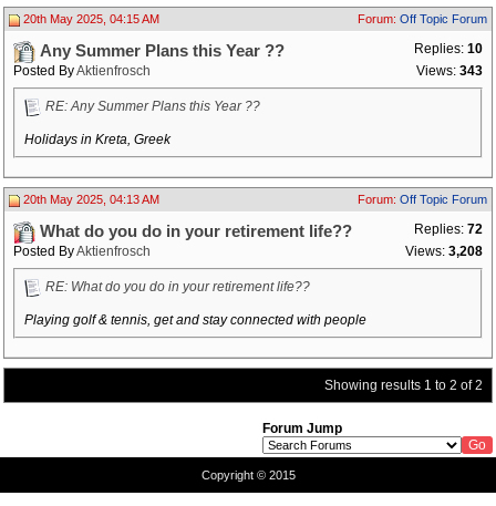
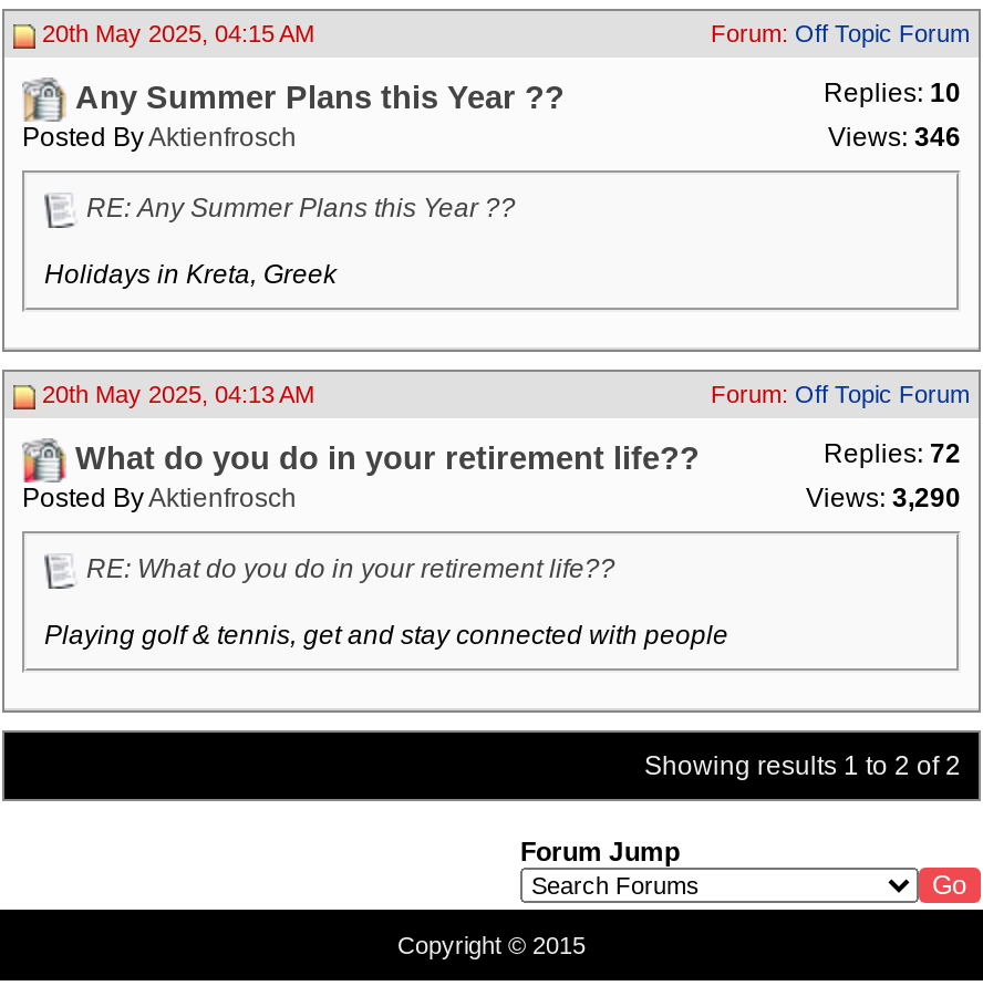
- Views: 343
+ Views: 346

- Views: 3,208
+ Views: 3,290
